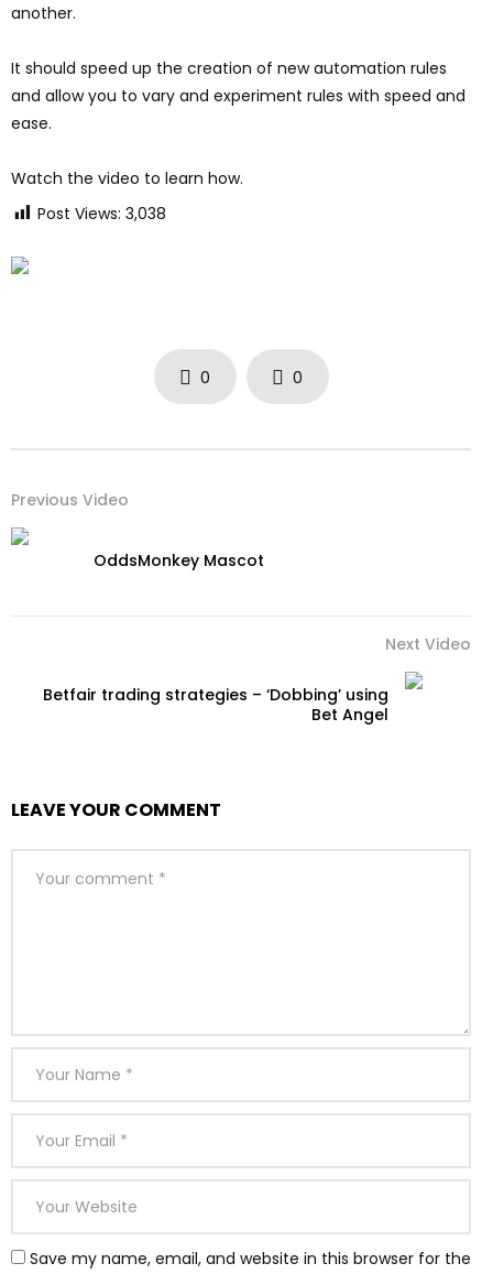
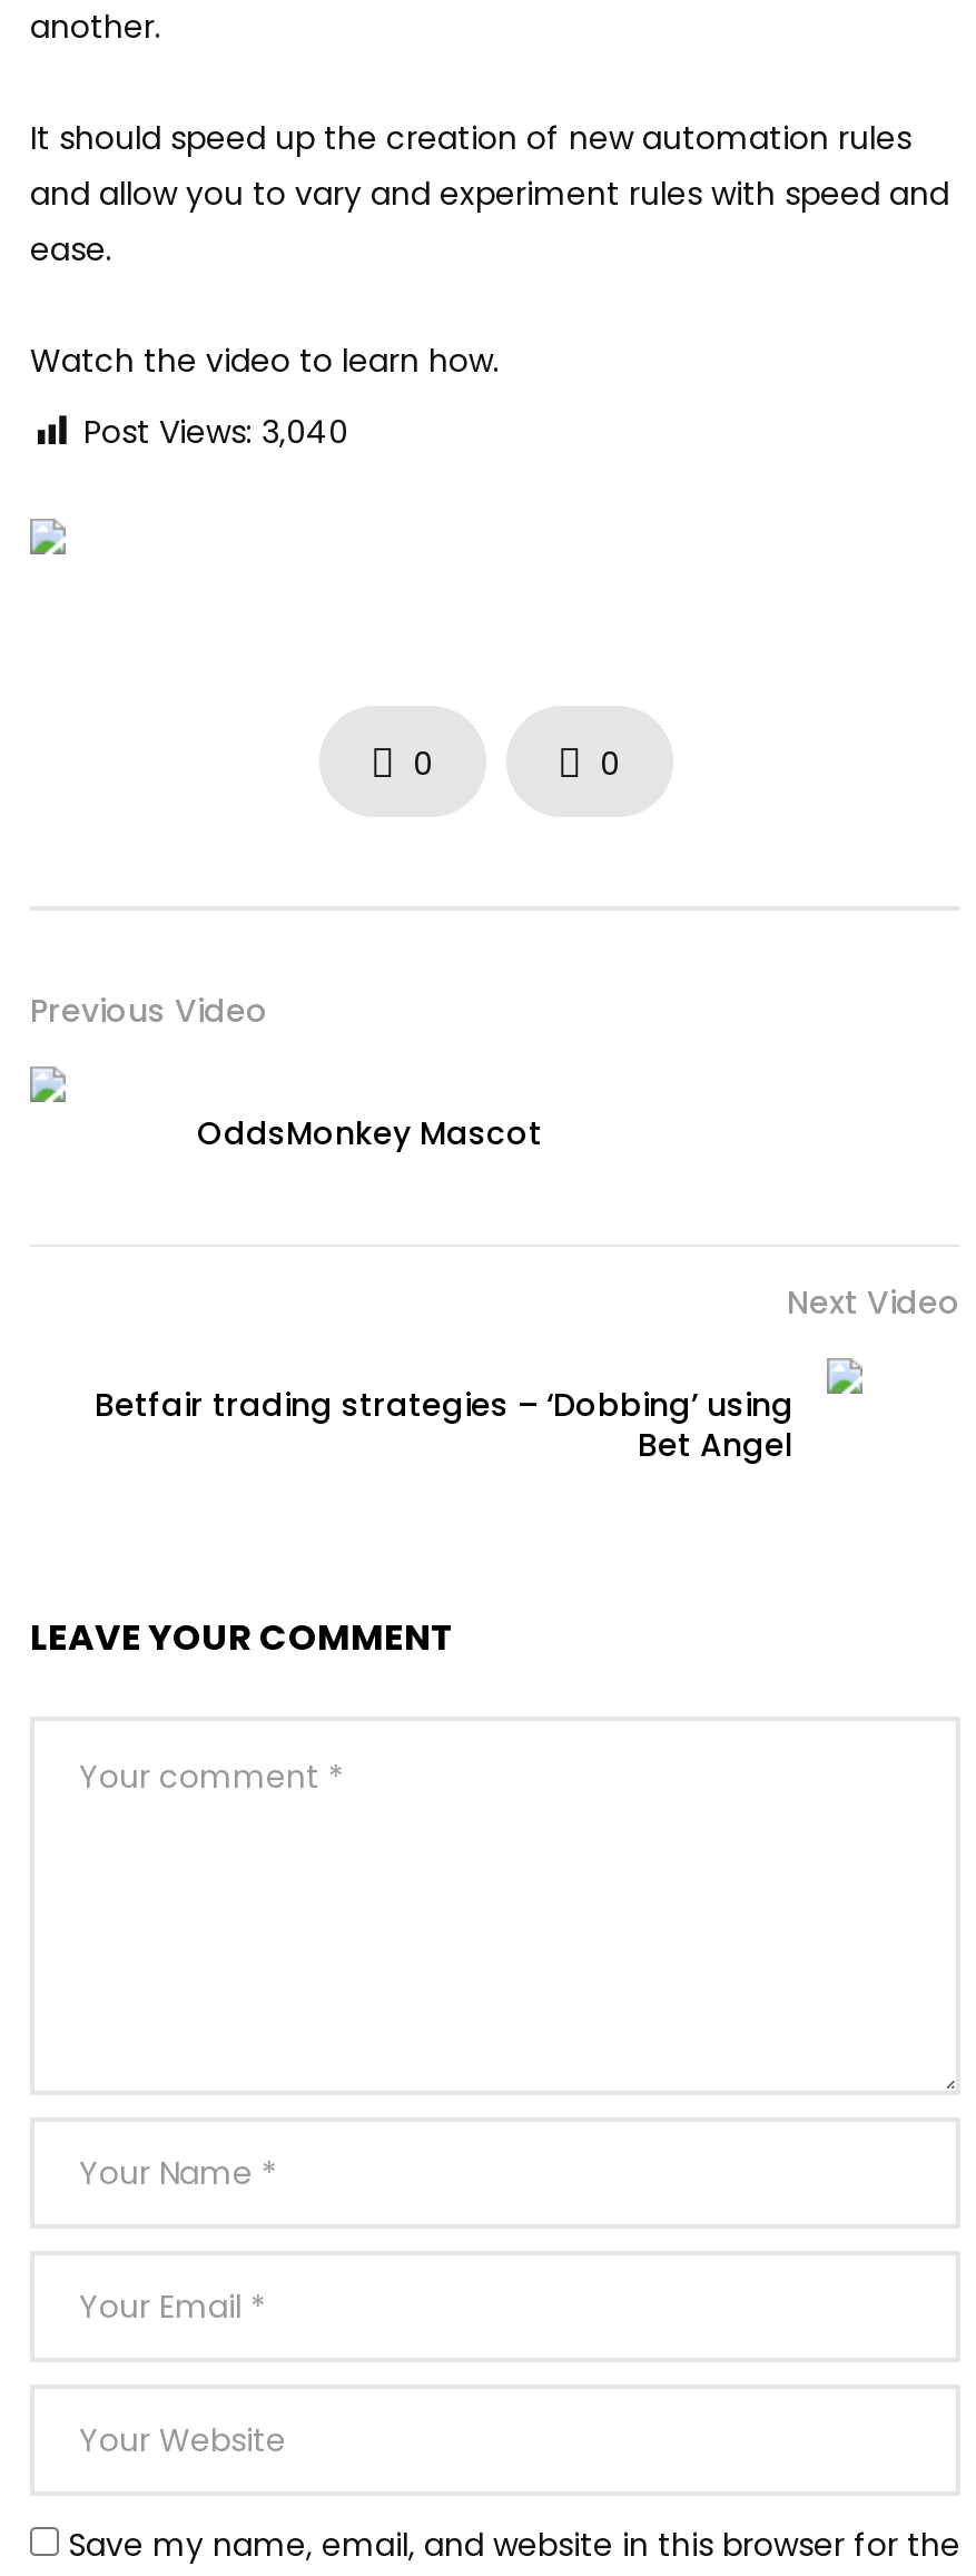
- Post Views: 3,038
+ Post Views: 3,040
